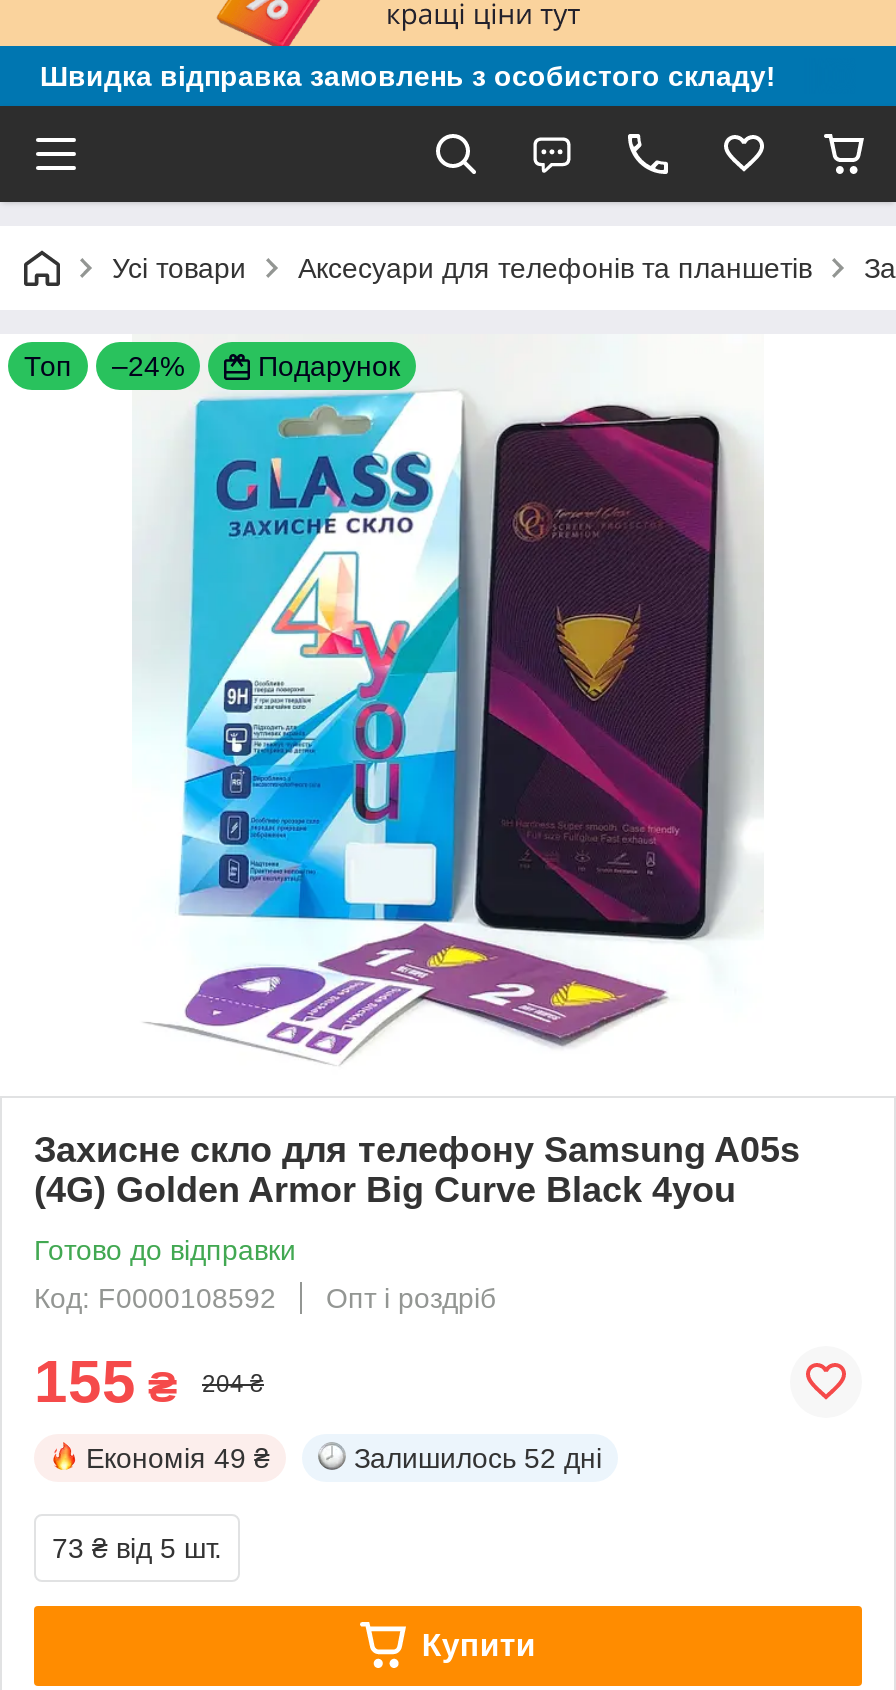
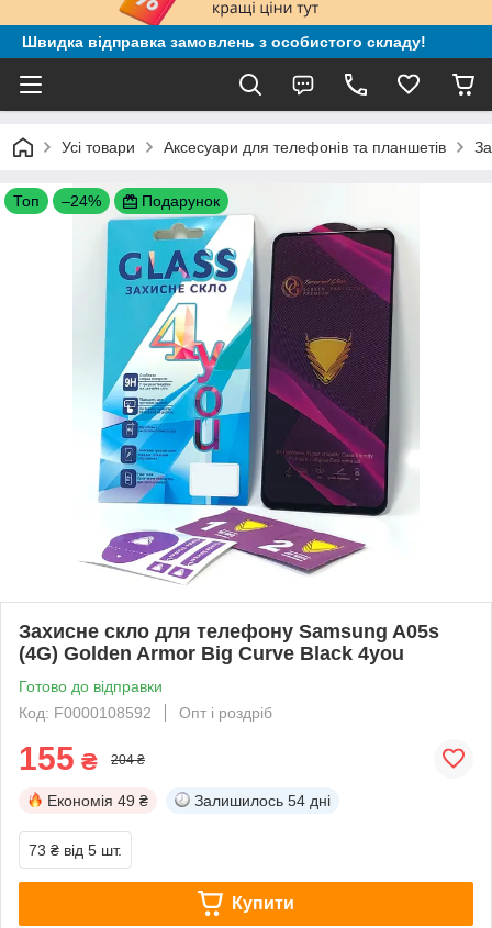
- Залишилось 52 дні
+ Залишилось 54 дні
